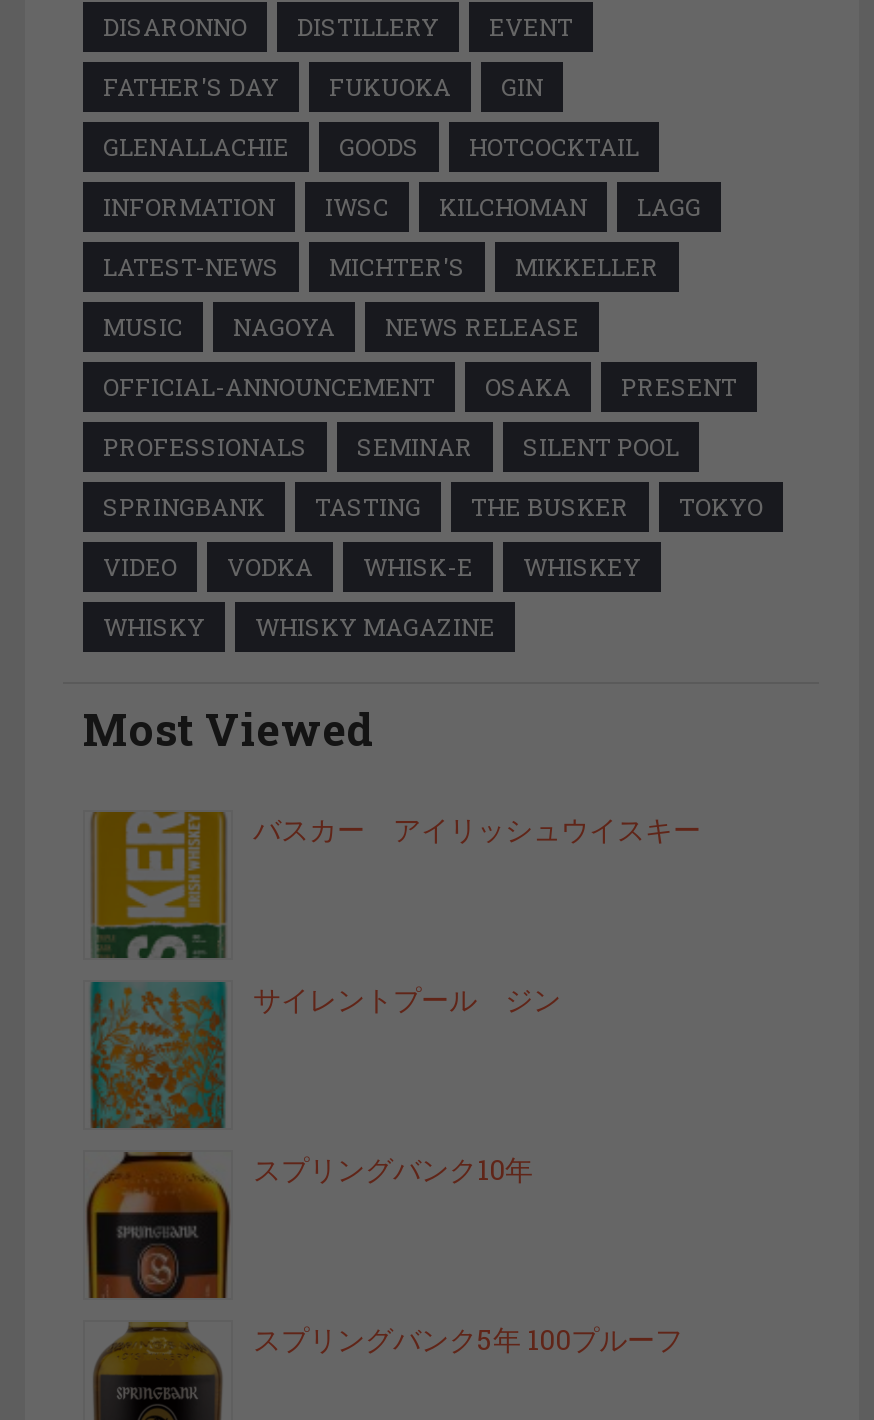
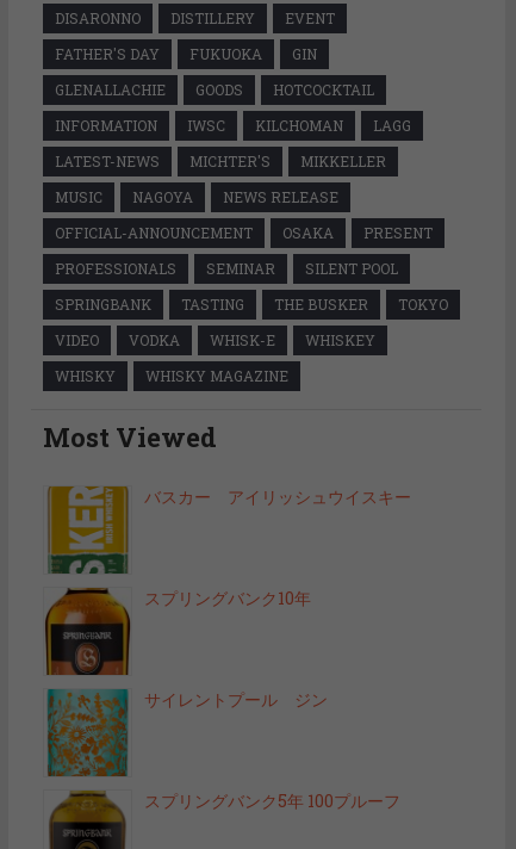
moved down: [image] | サイレントプール ジン

moved up: [image] | スプリングバンク10年
